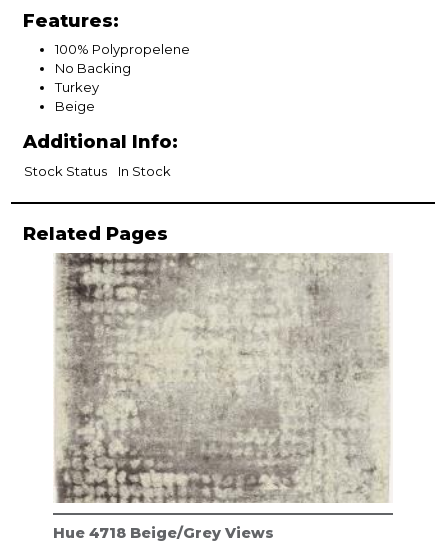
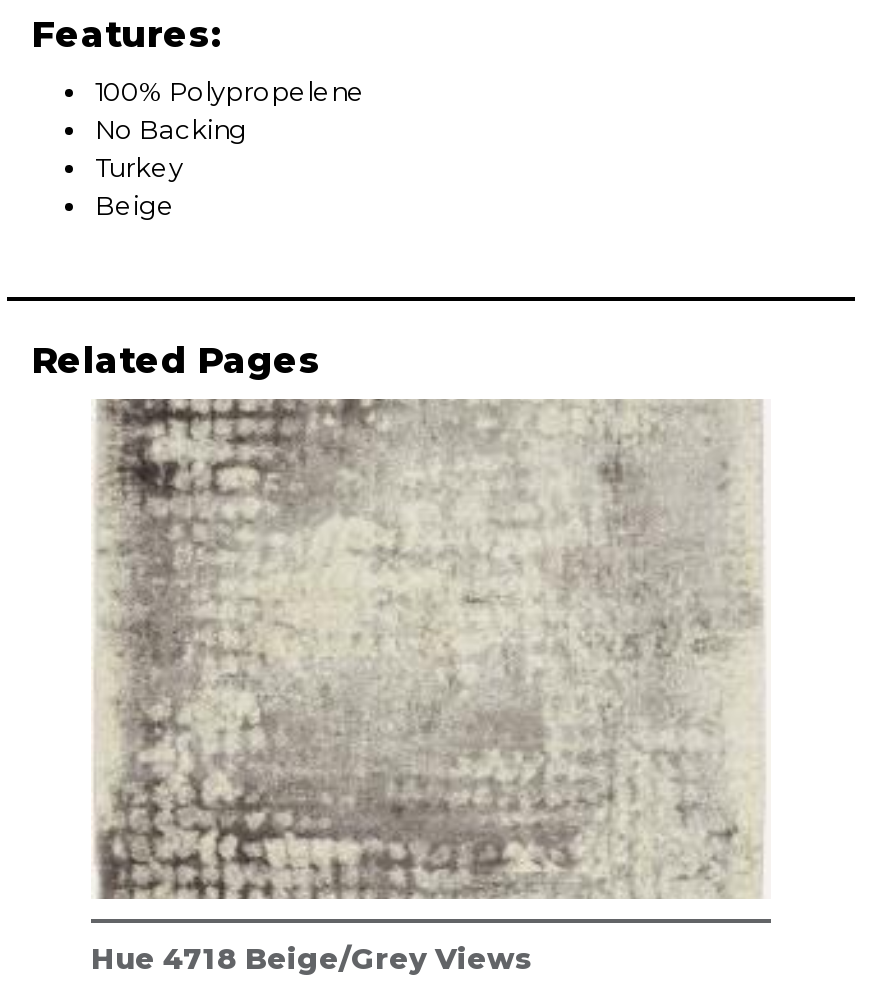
- Additional Info:
- Stock Status
- In Stock
